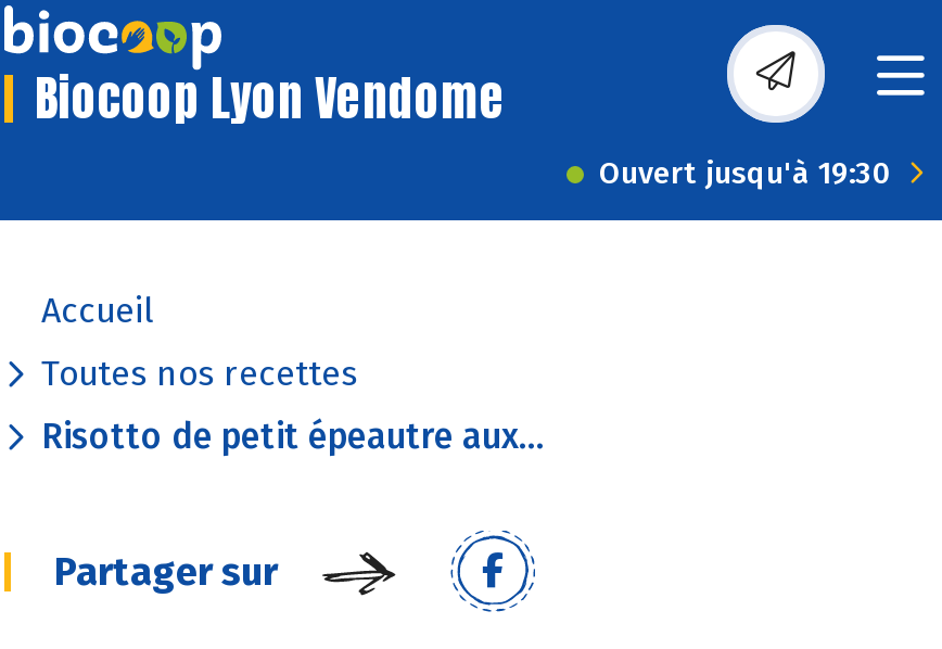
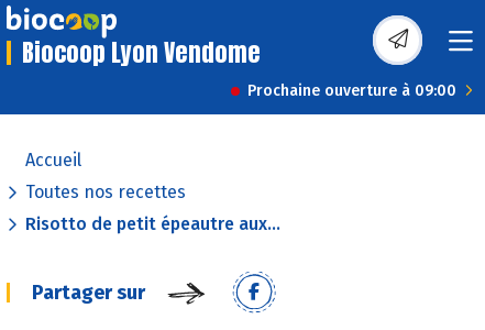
- Ouvert jusqu'à 19:30
+ Prochaine ouverture à 09:00
